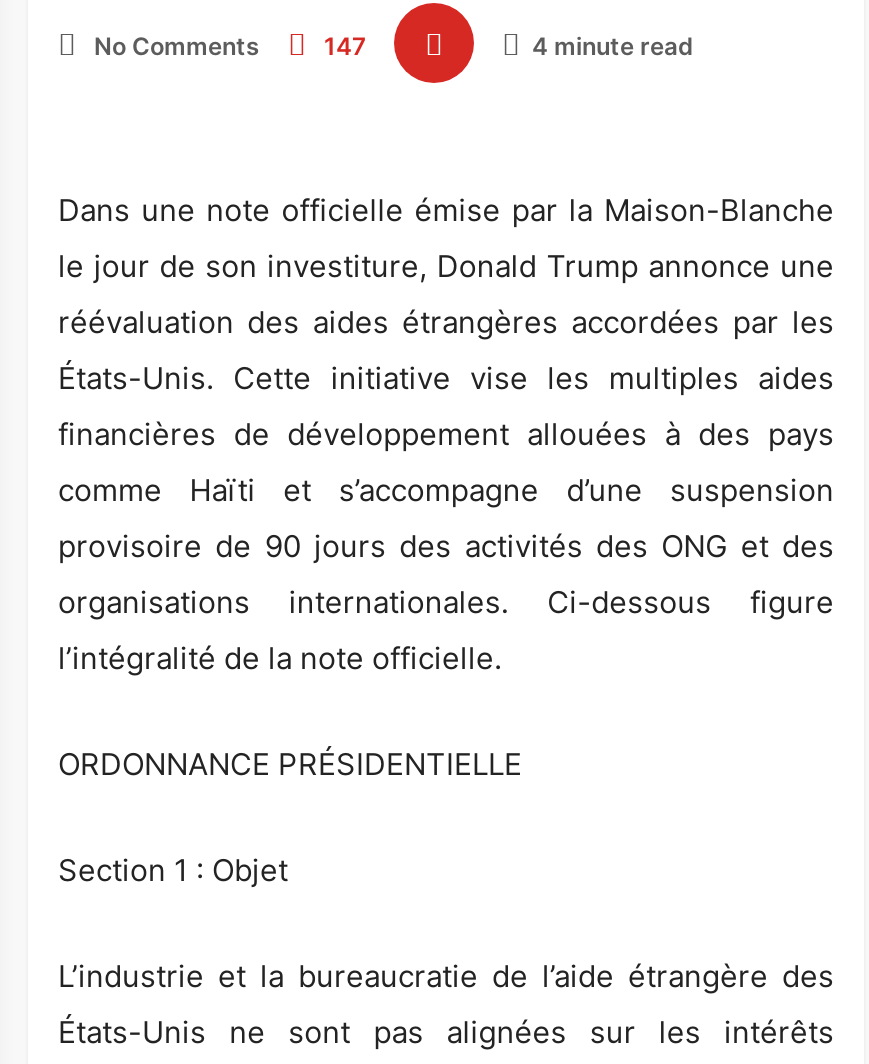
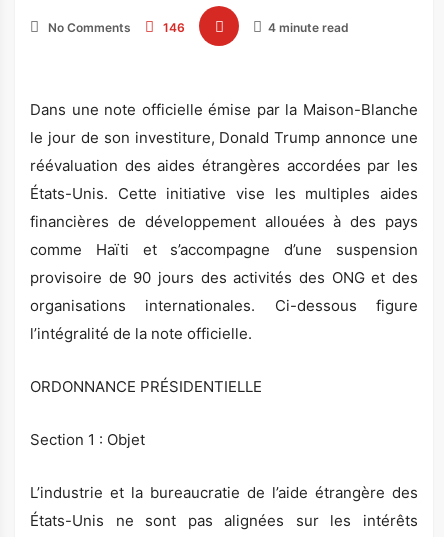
- No Comments 147
+ No Comments 146
